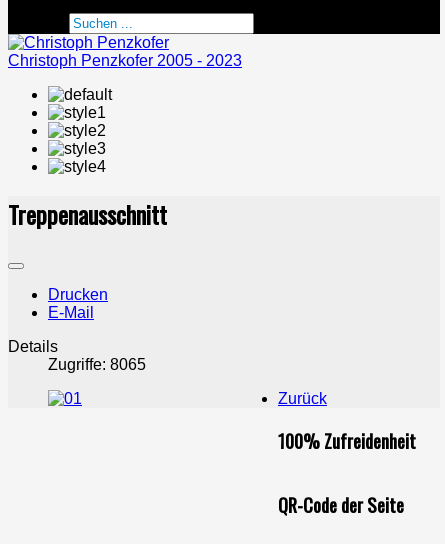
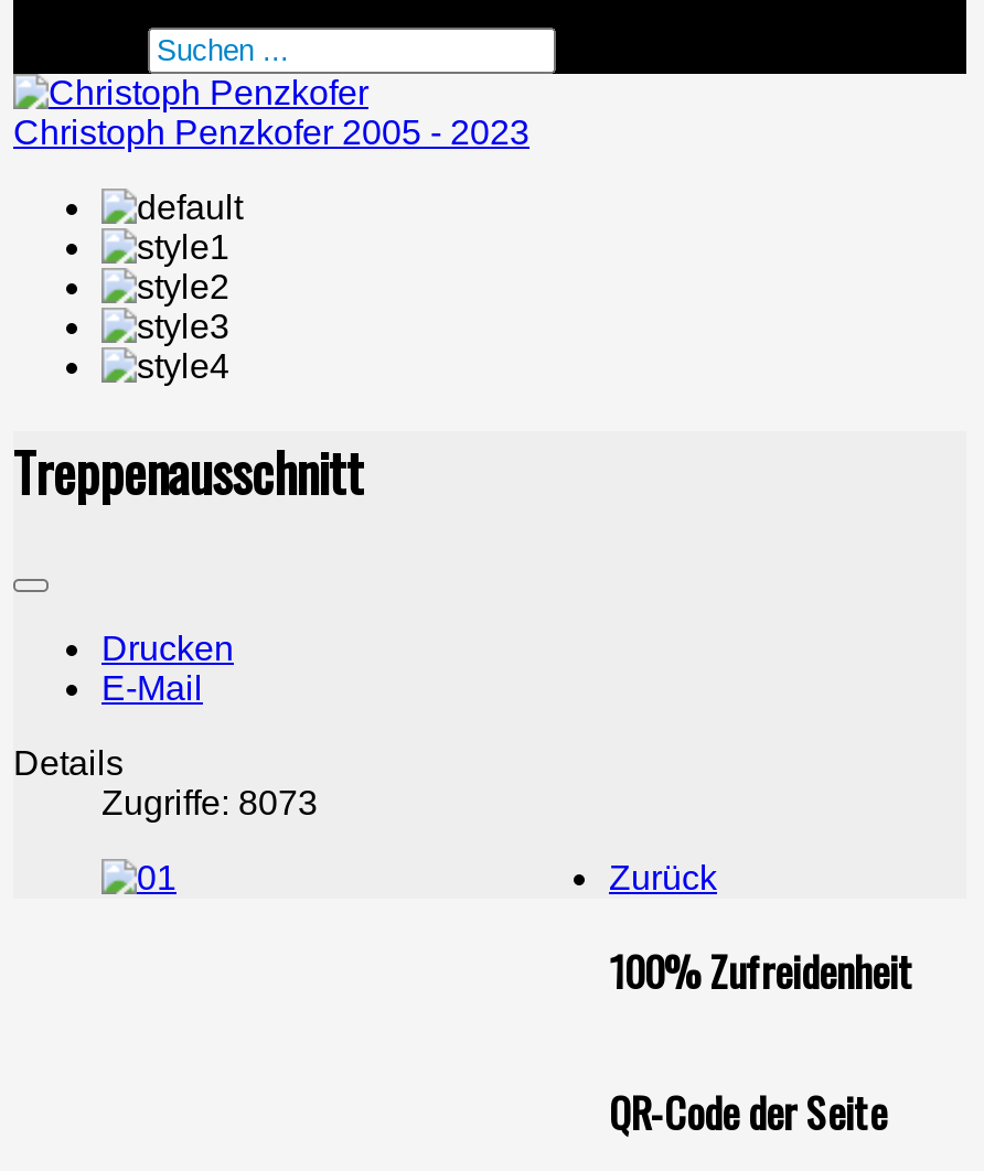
- Zugriffe: 8065
+ Zugriffe: 8073
